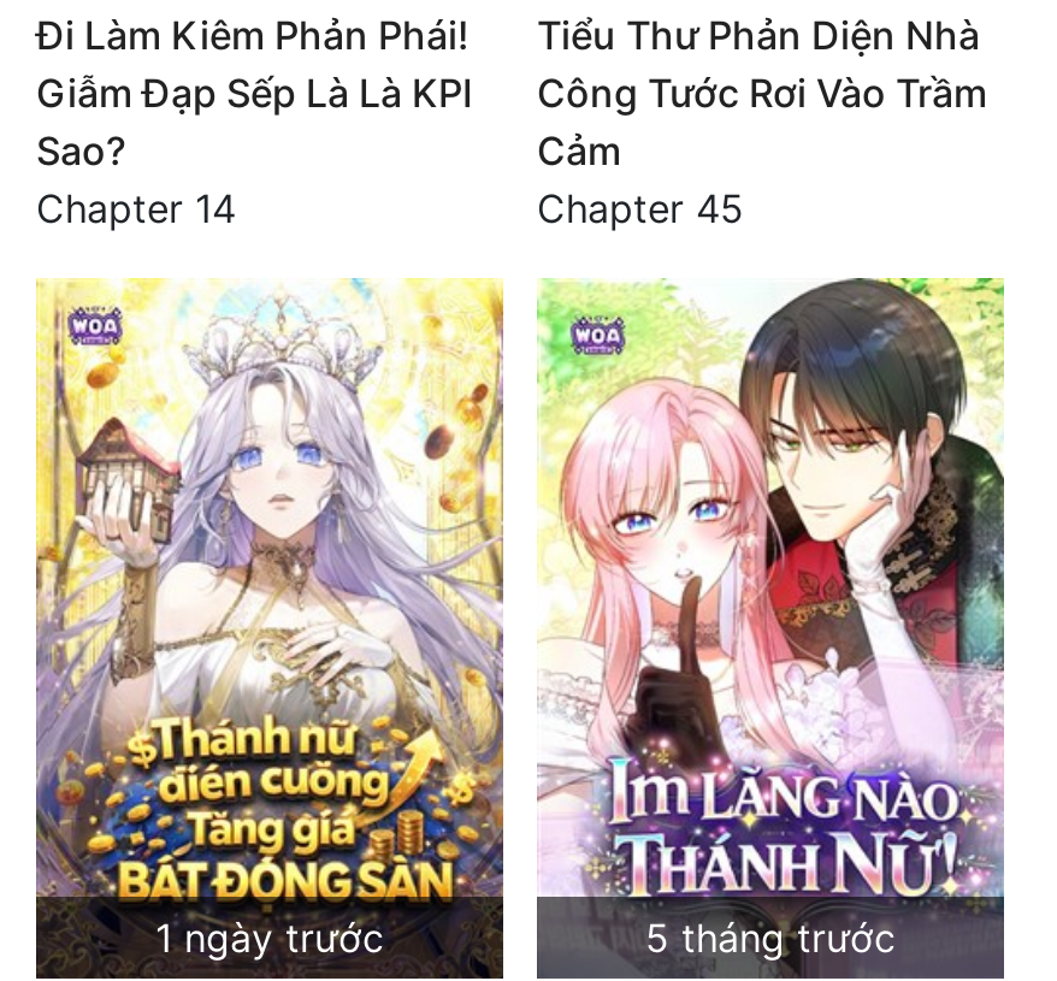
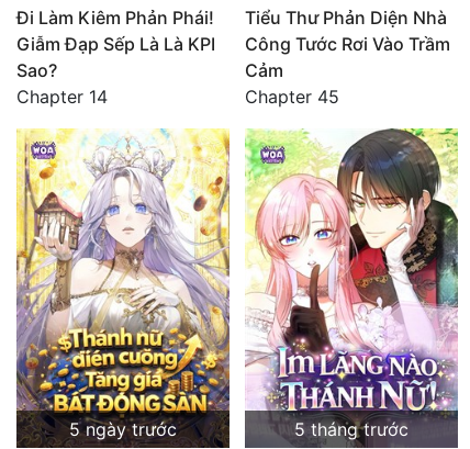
- 1 ngày trước
+ 5 ngày trước
